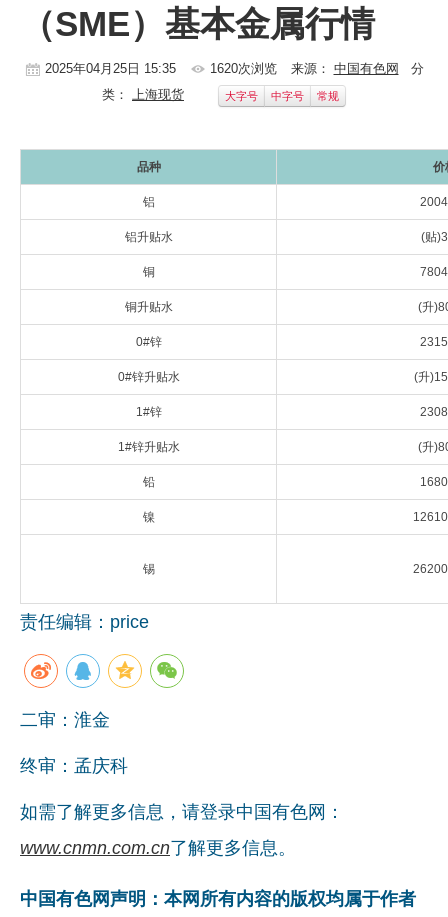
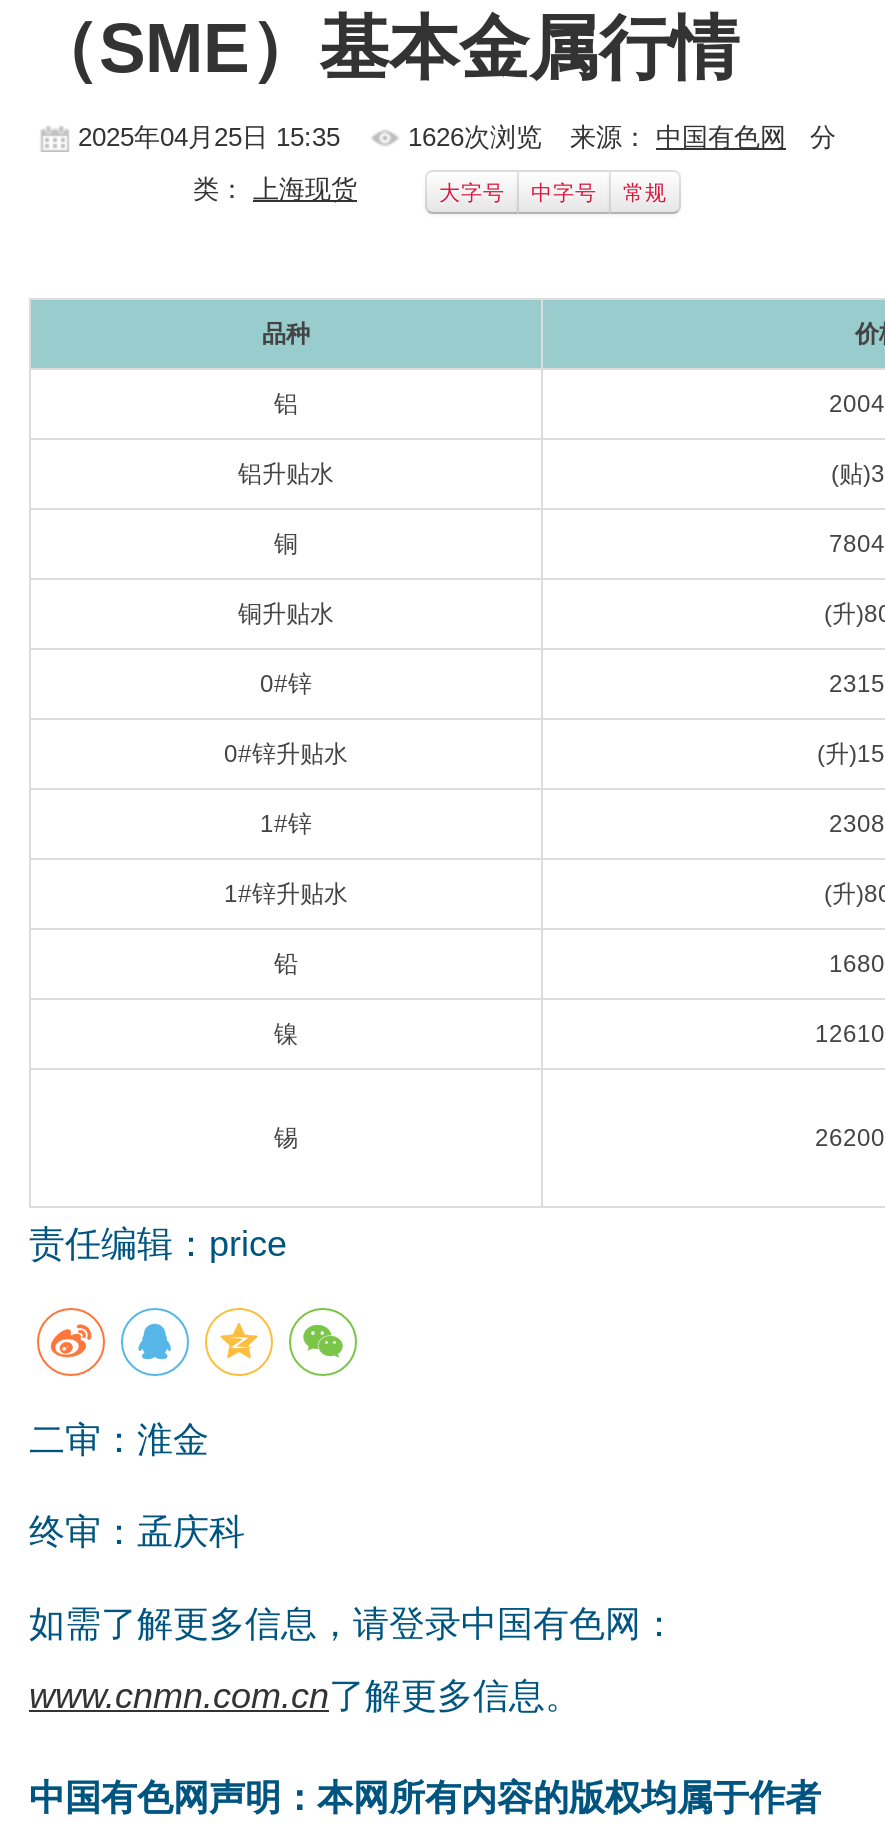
- 1620次浏览
+ 1626次浏览
